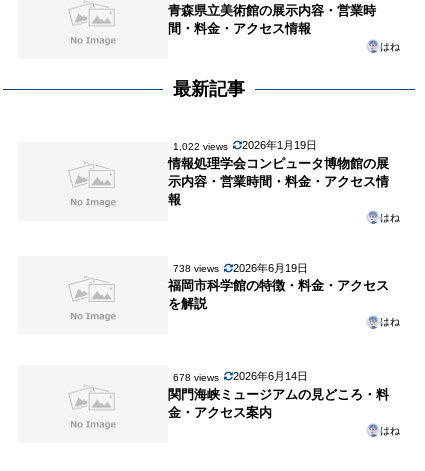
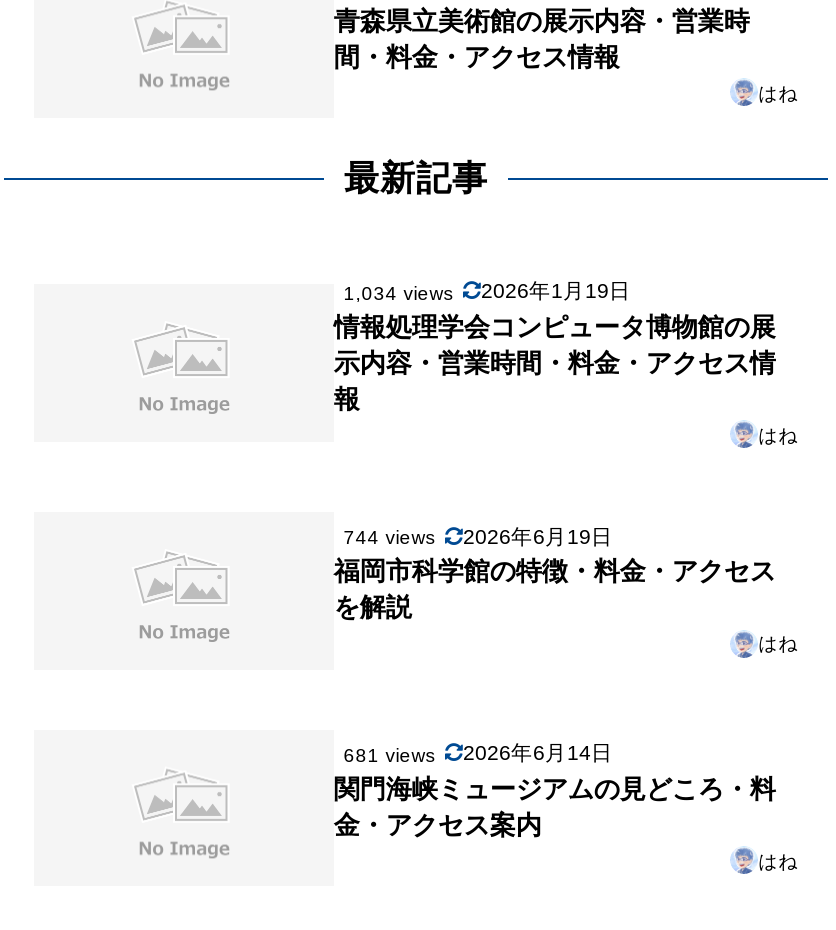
- 1,022 views 2026年1月19日
+ 1,034 views 2026年1月19日

- 738 views 2026年6月19日
+ 744 views 2026年6月19日

- 678 views 2026年6月14日
+ 681 views 2026年6月14日
